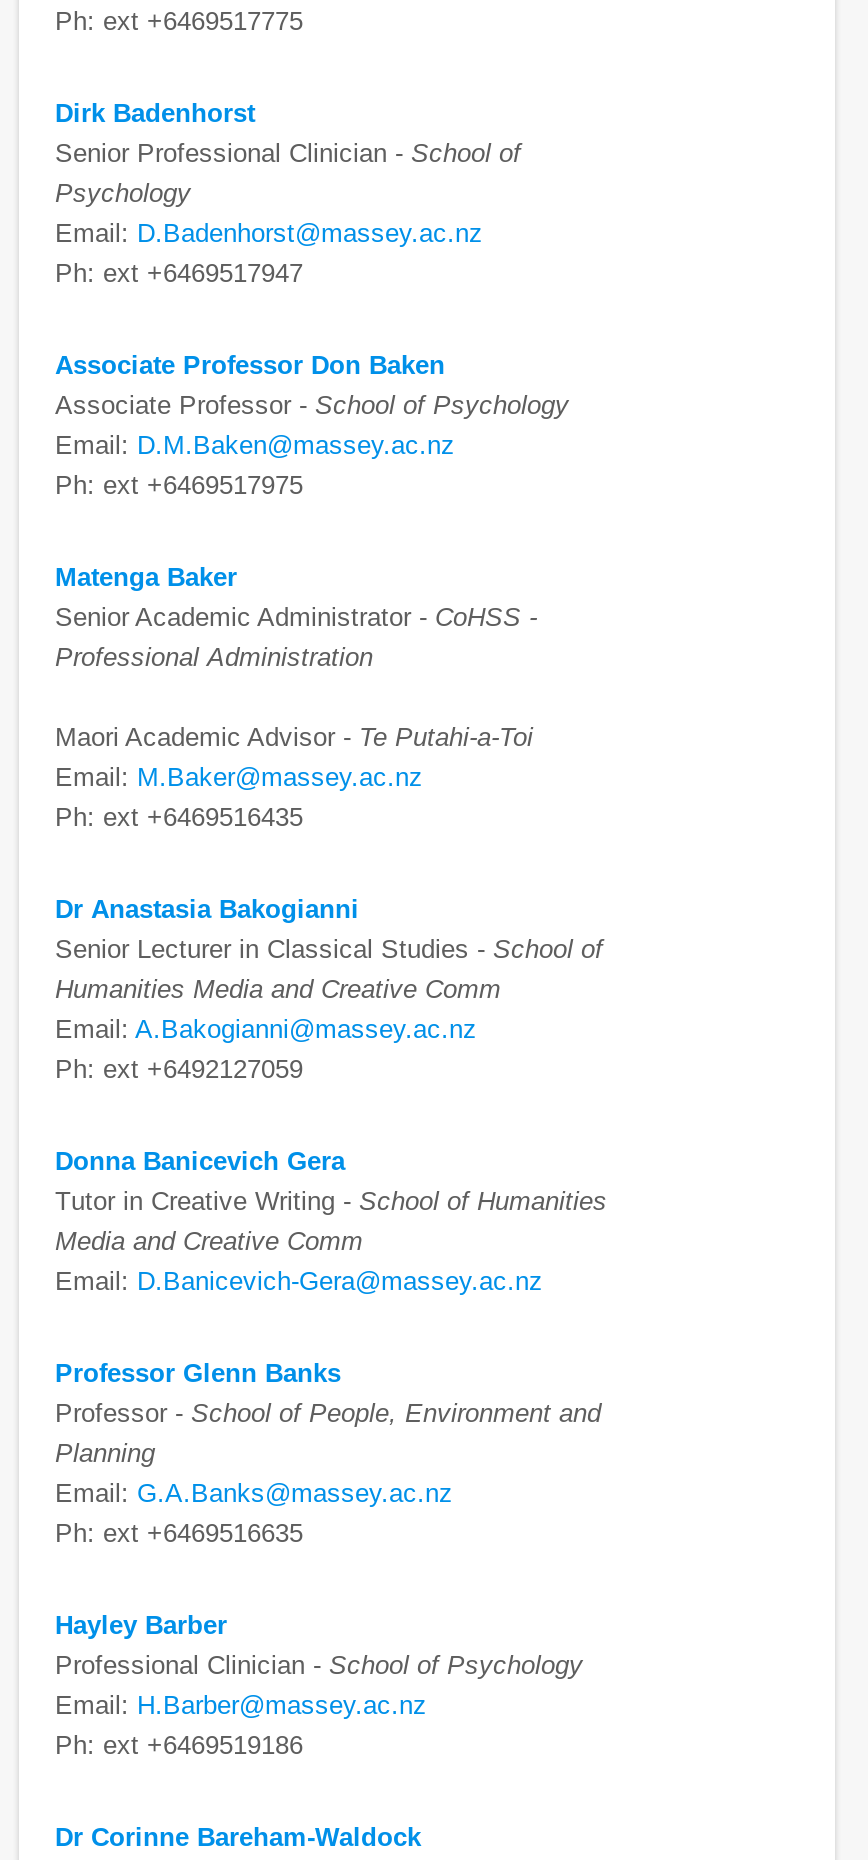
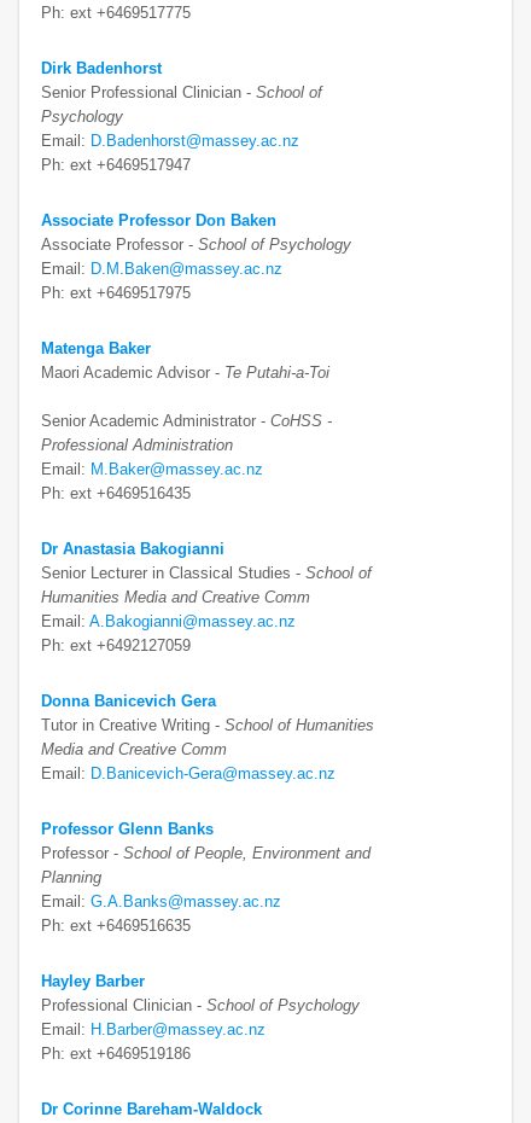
moved down: Senior Academic Administrator - CoHSS - | Professional Administration

moved up: Maori Academic Advisor - Te Putahi-a-Toi
